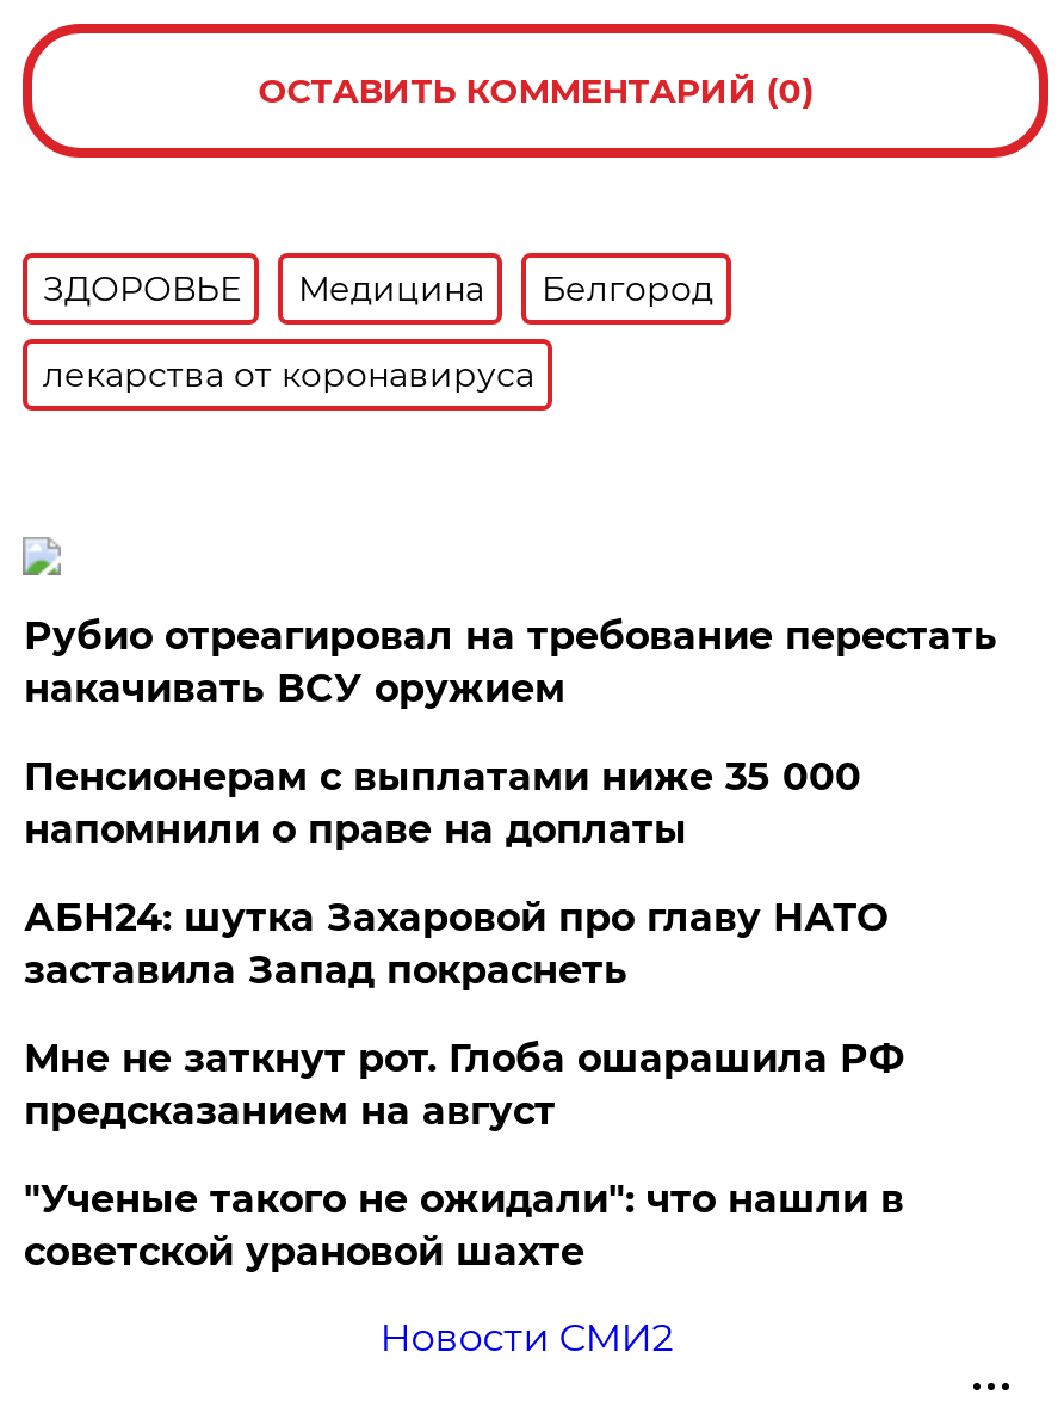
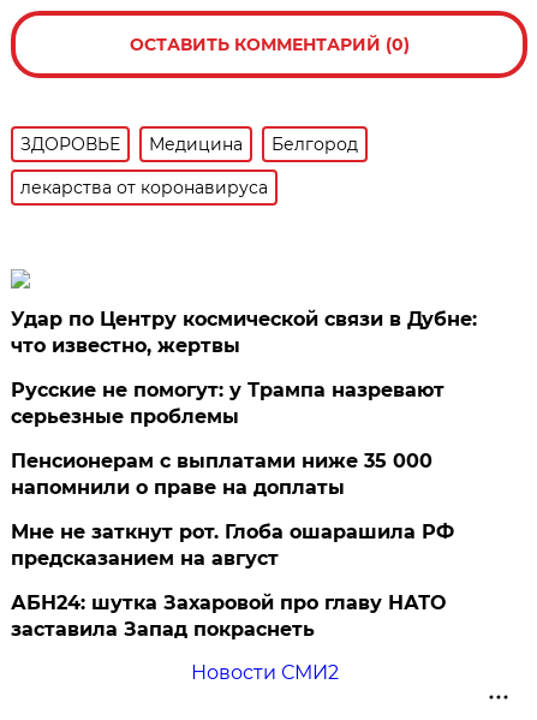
- Рубио отреагировал на требование перестать
- накачивать ВСУ оружием
+ Удар по Центру космической связи в Дубне:
+ что известно, жертвы
+ Русские не помогут: у Трампа назревают
+ серьезные проблемы

moved down: Пенсионерам с выплатами ниже 35 000 | напомнили о праве на доплаты

moved down: АБН24: шутка Захаровой про главу НАТО | заставила Запад покраснеть

- "Ученые такого не ожидали": что нашли в
- советской урановой шахте
